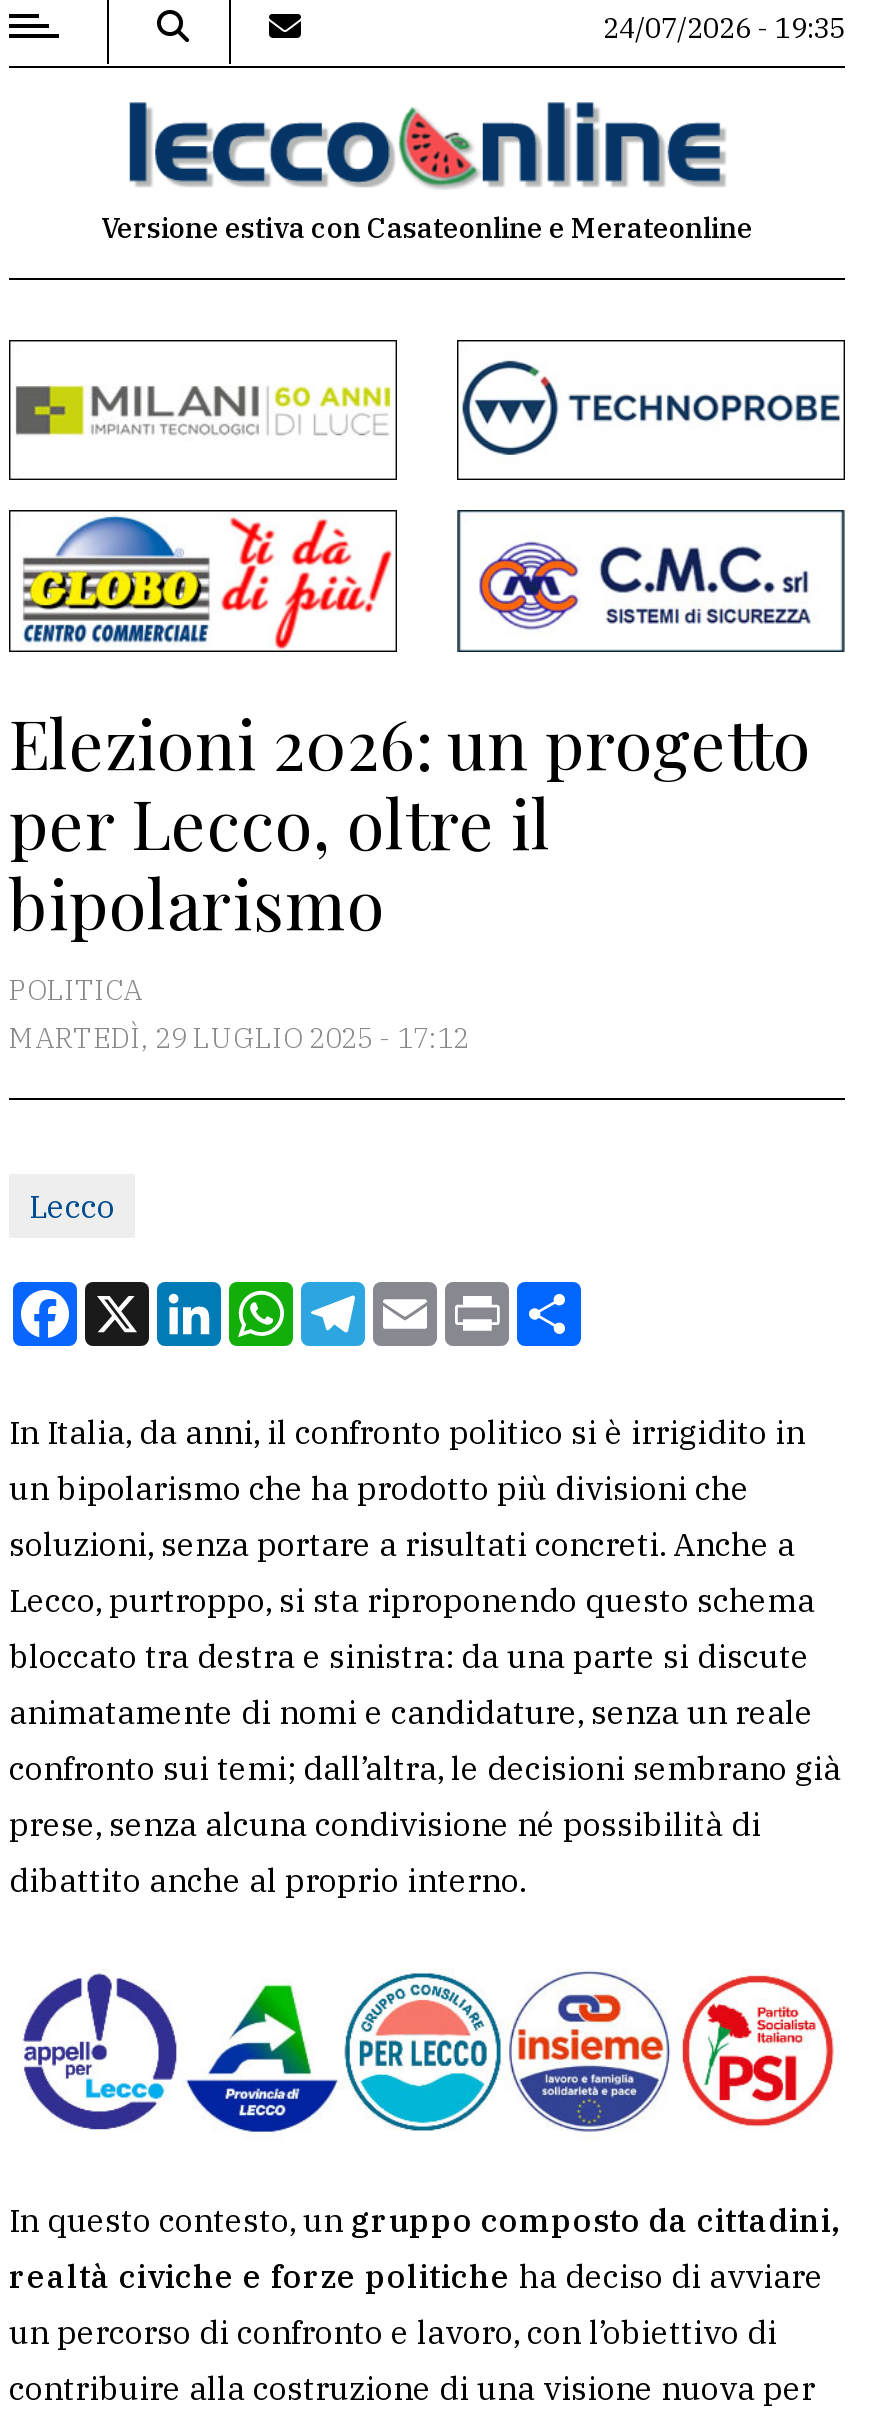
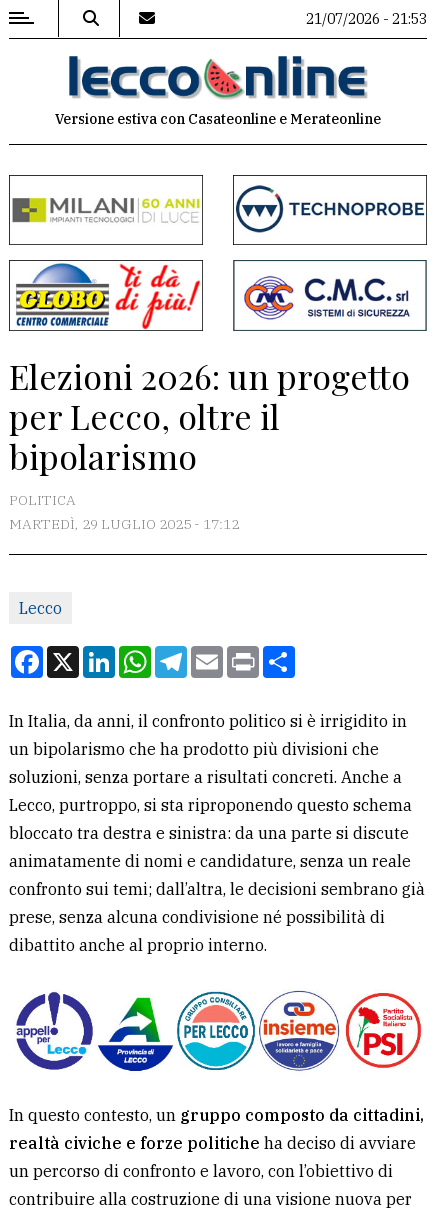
- 24/07/2026 - 19:35
+ 21/07/2026 - 21:53
